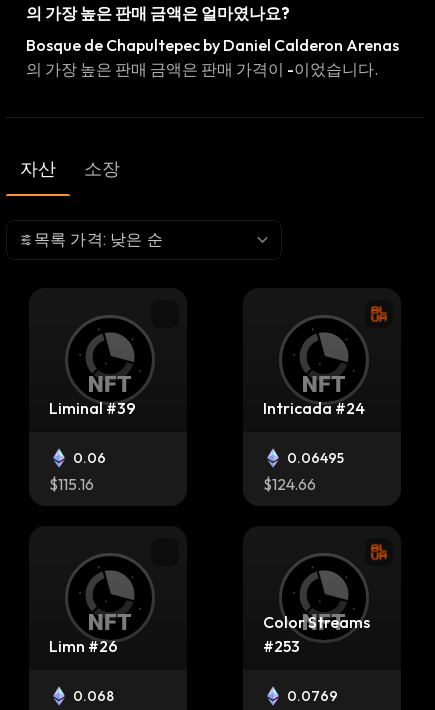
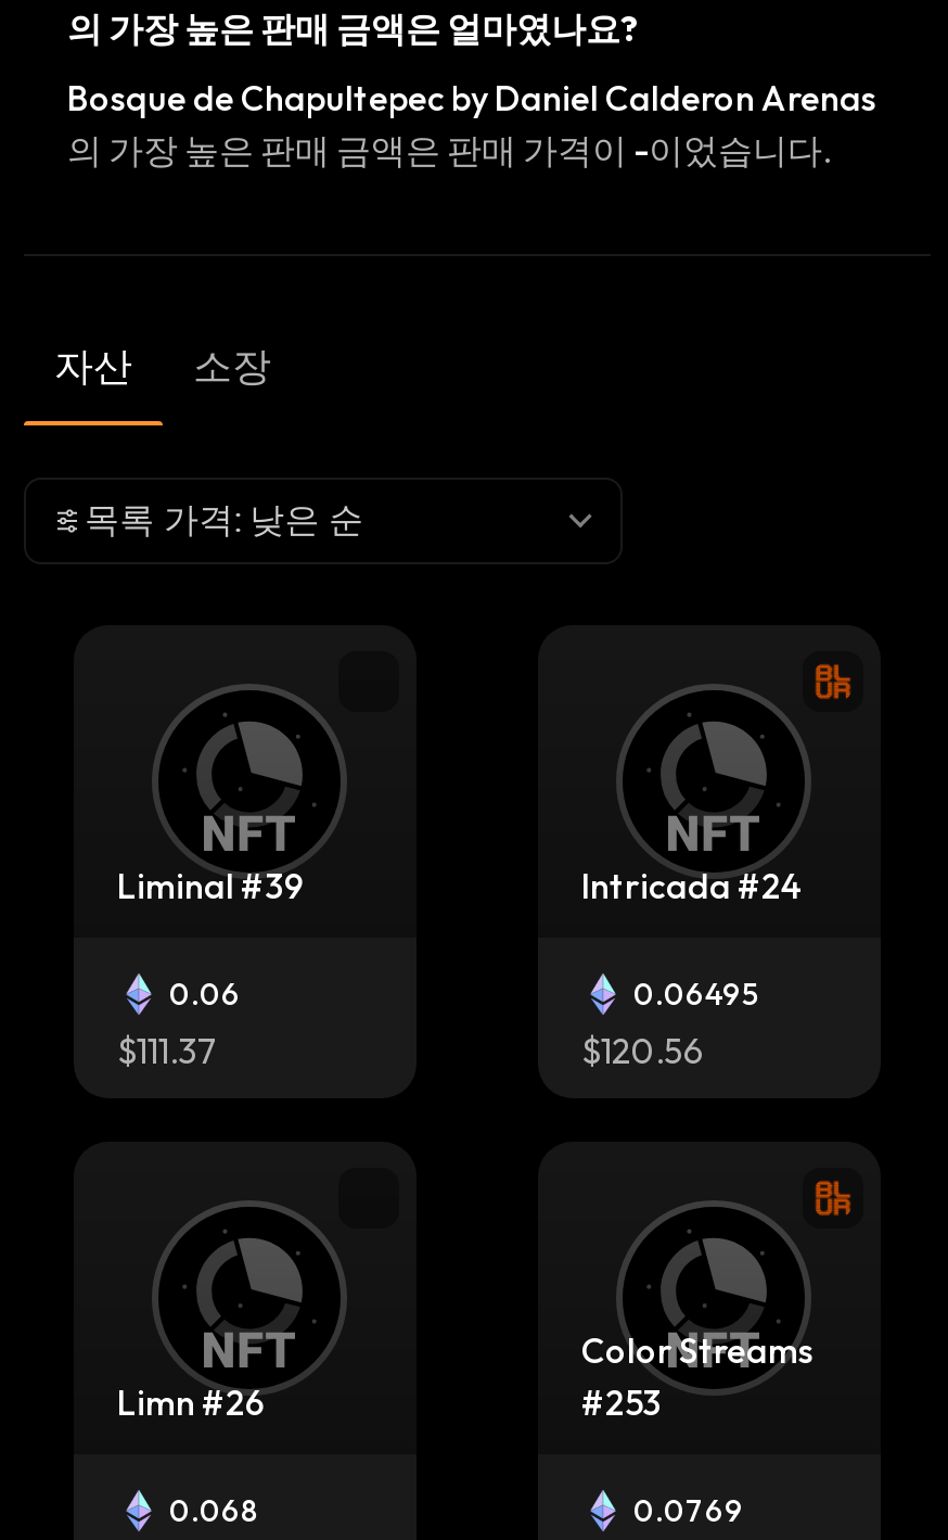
- $115.16
+ $111.37

- $124.66
+ $120.56
